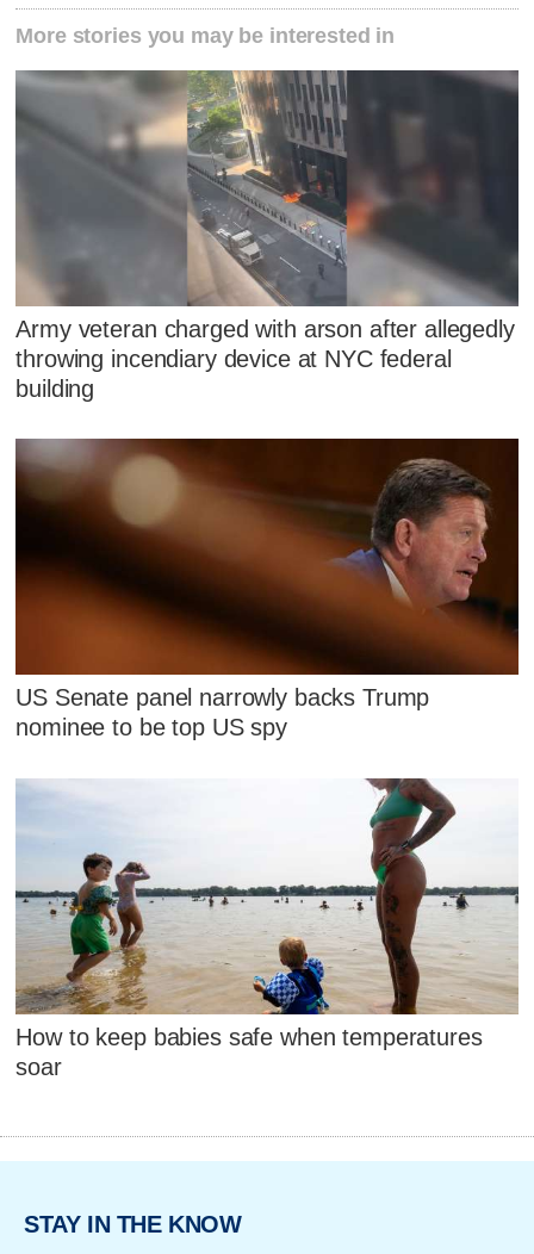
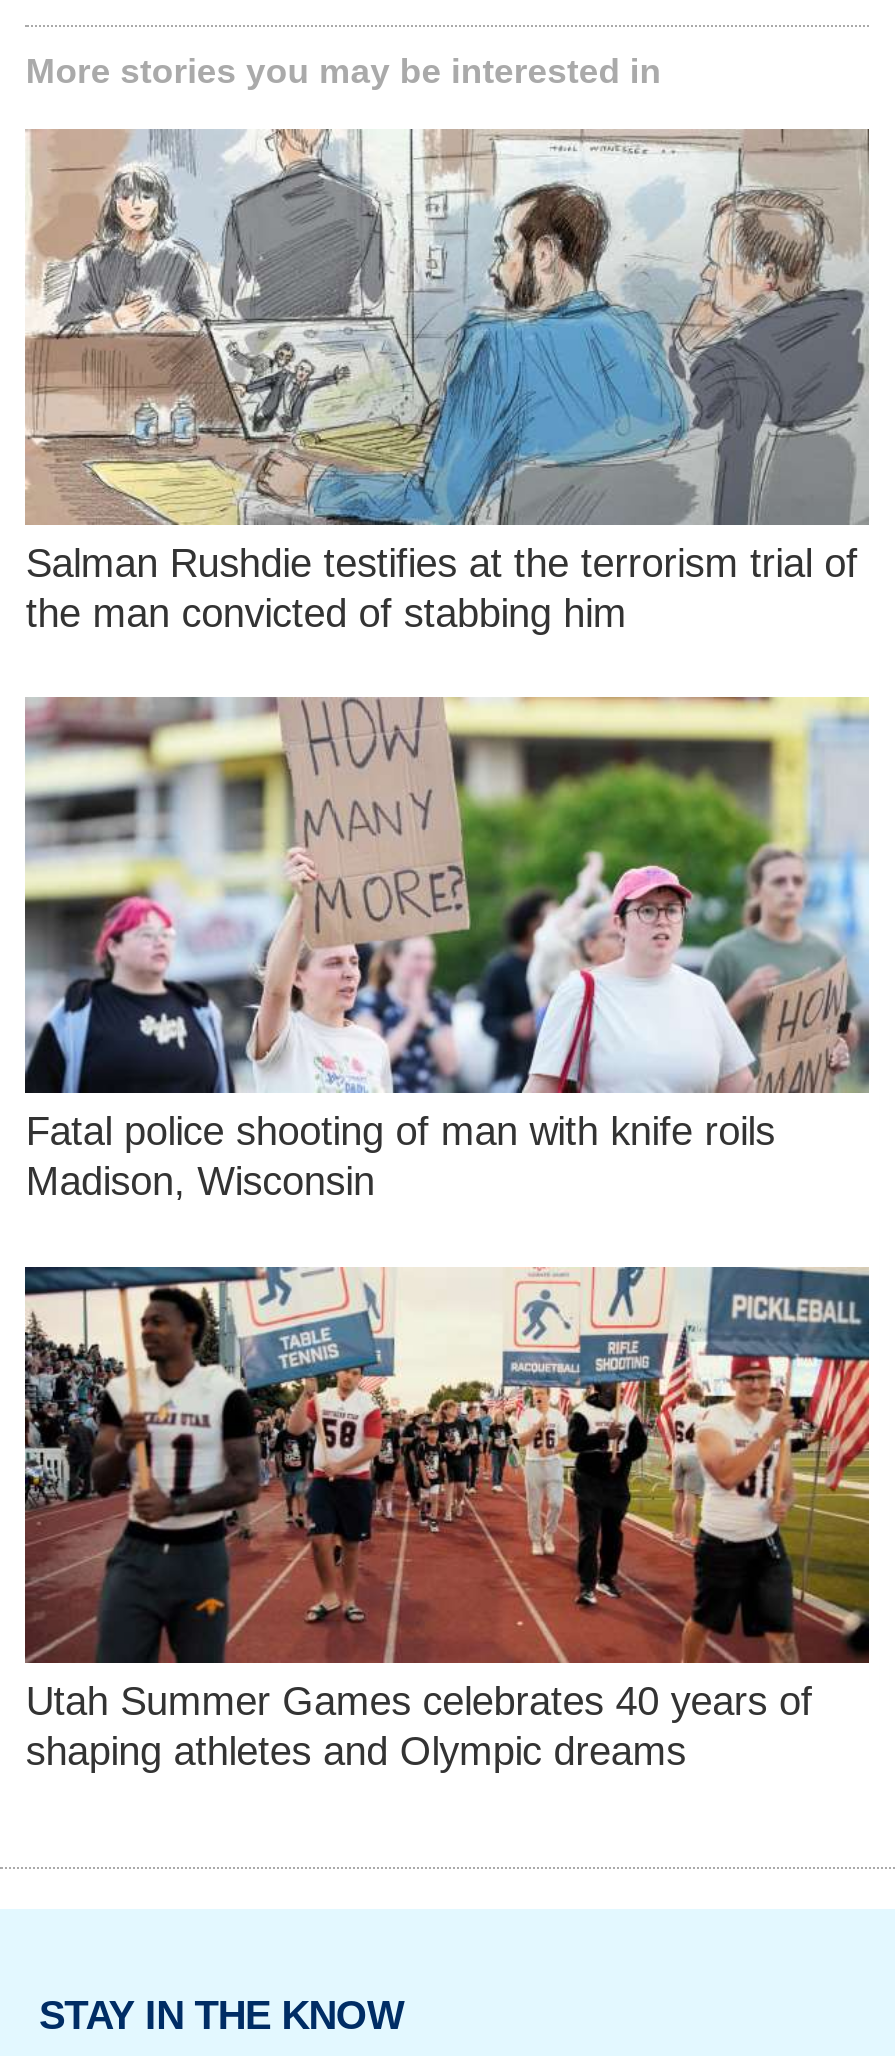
- [image]
- Army veteran charged with arson after allegedly
- throwing incendiary device at NYC federal
- building
+ [image]
+ Salman Rushdie testifies at the terrorism trial of
+ the man convicted of stabbing him

- [image]
- US Senate panel narrowly backs Trump
- nominee to be top US spy
+ [image]
+ Fatal police shooting of man with knife roils
+ Madison, Wisconsin

- [image]
- How to keep babies safe when temperatures
- soar
+ [image]
+ Utah Summer Games celebrates 40 years of
+ shaping athletes and Olympic dreams
